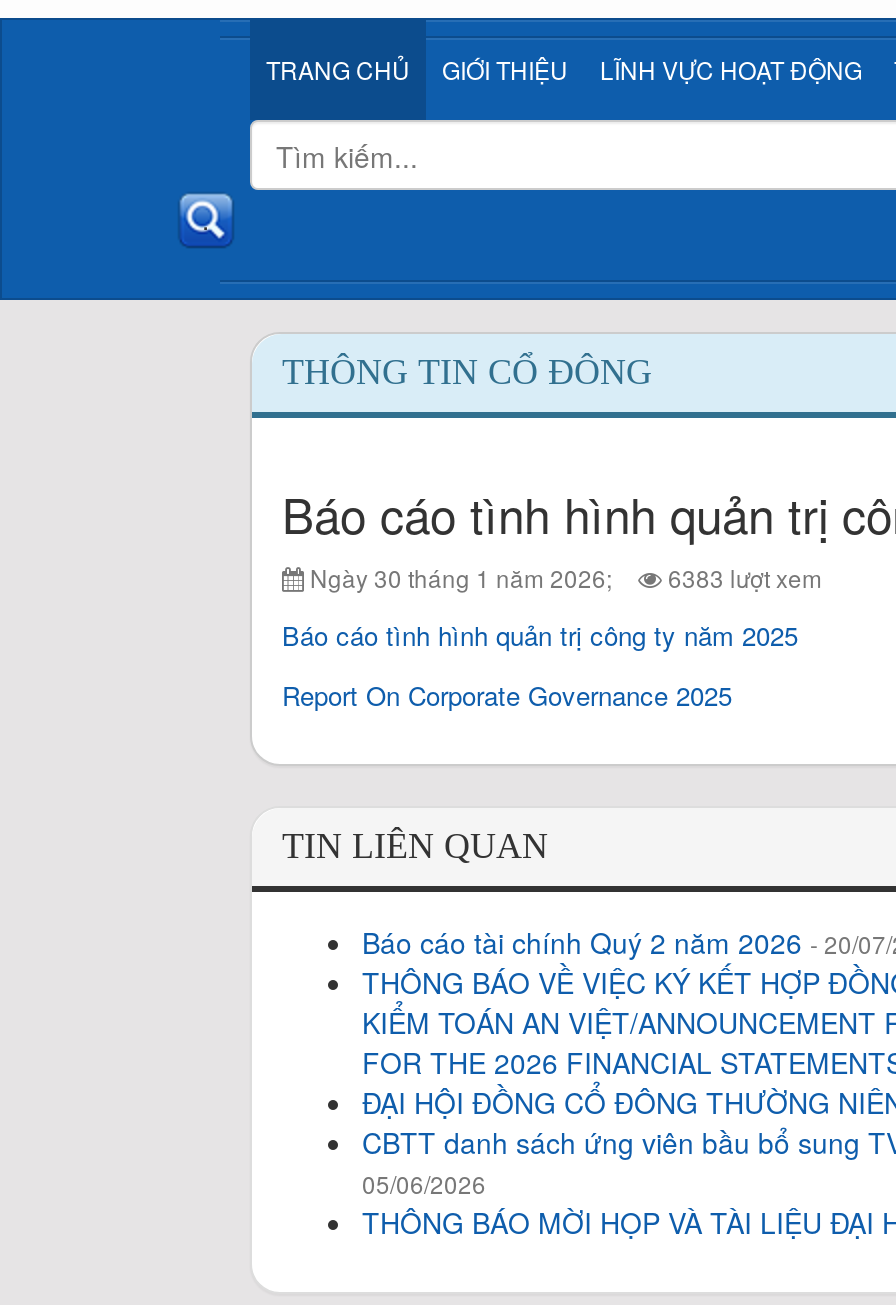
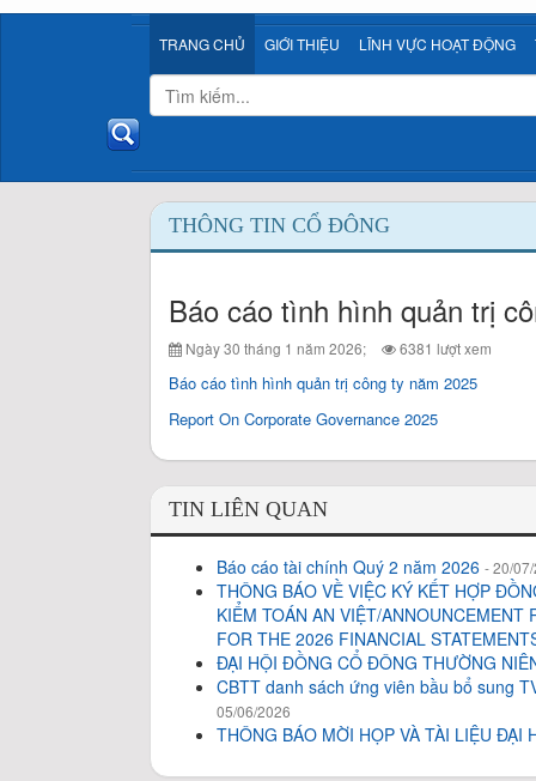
- Ngày 30 tháng 1 năm 2026; 6383 lượt xem
+ Ngày 30 tháng 1 năm 2026; 6381 lượt xem
